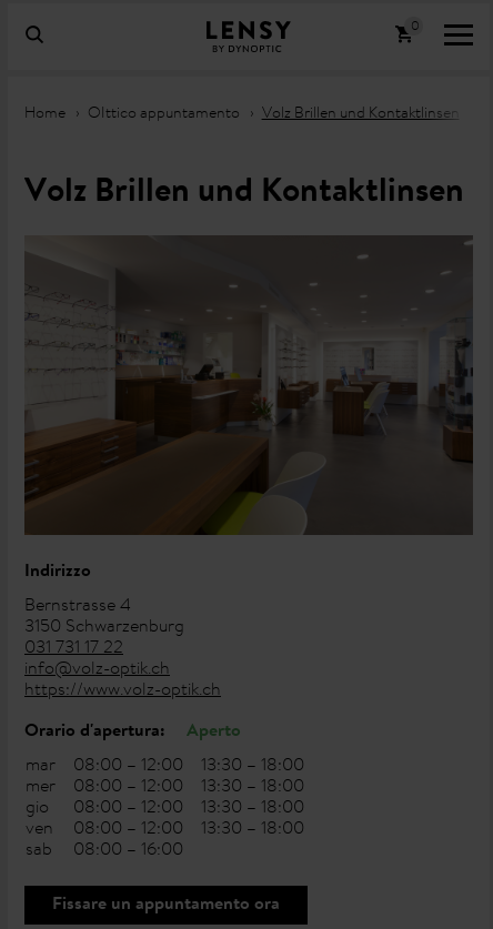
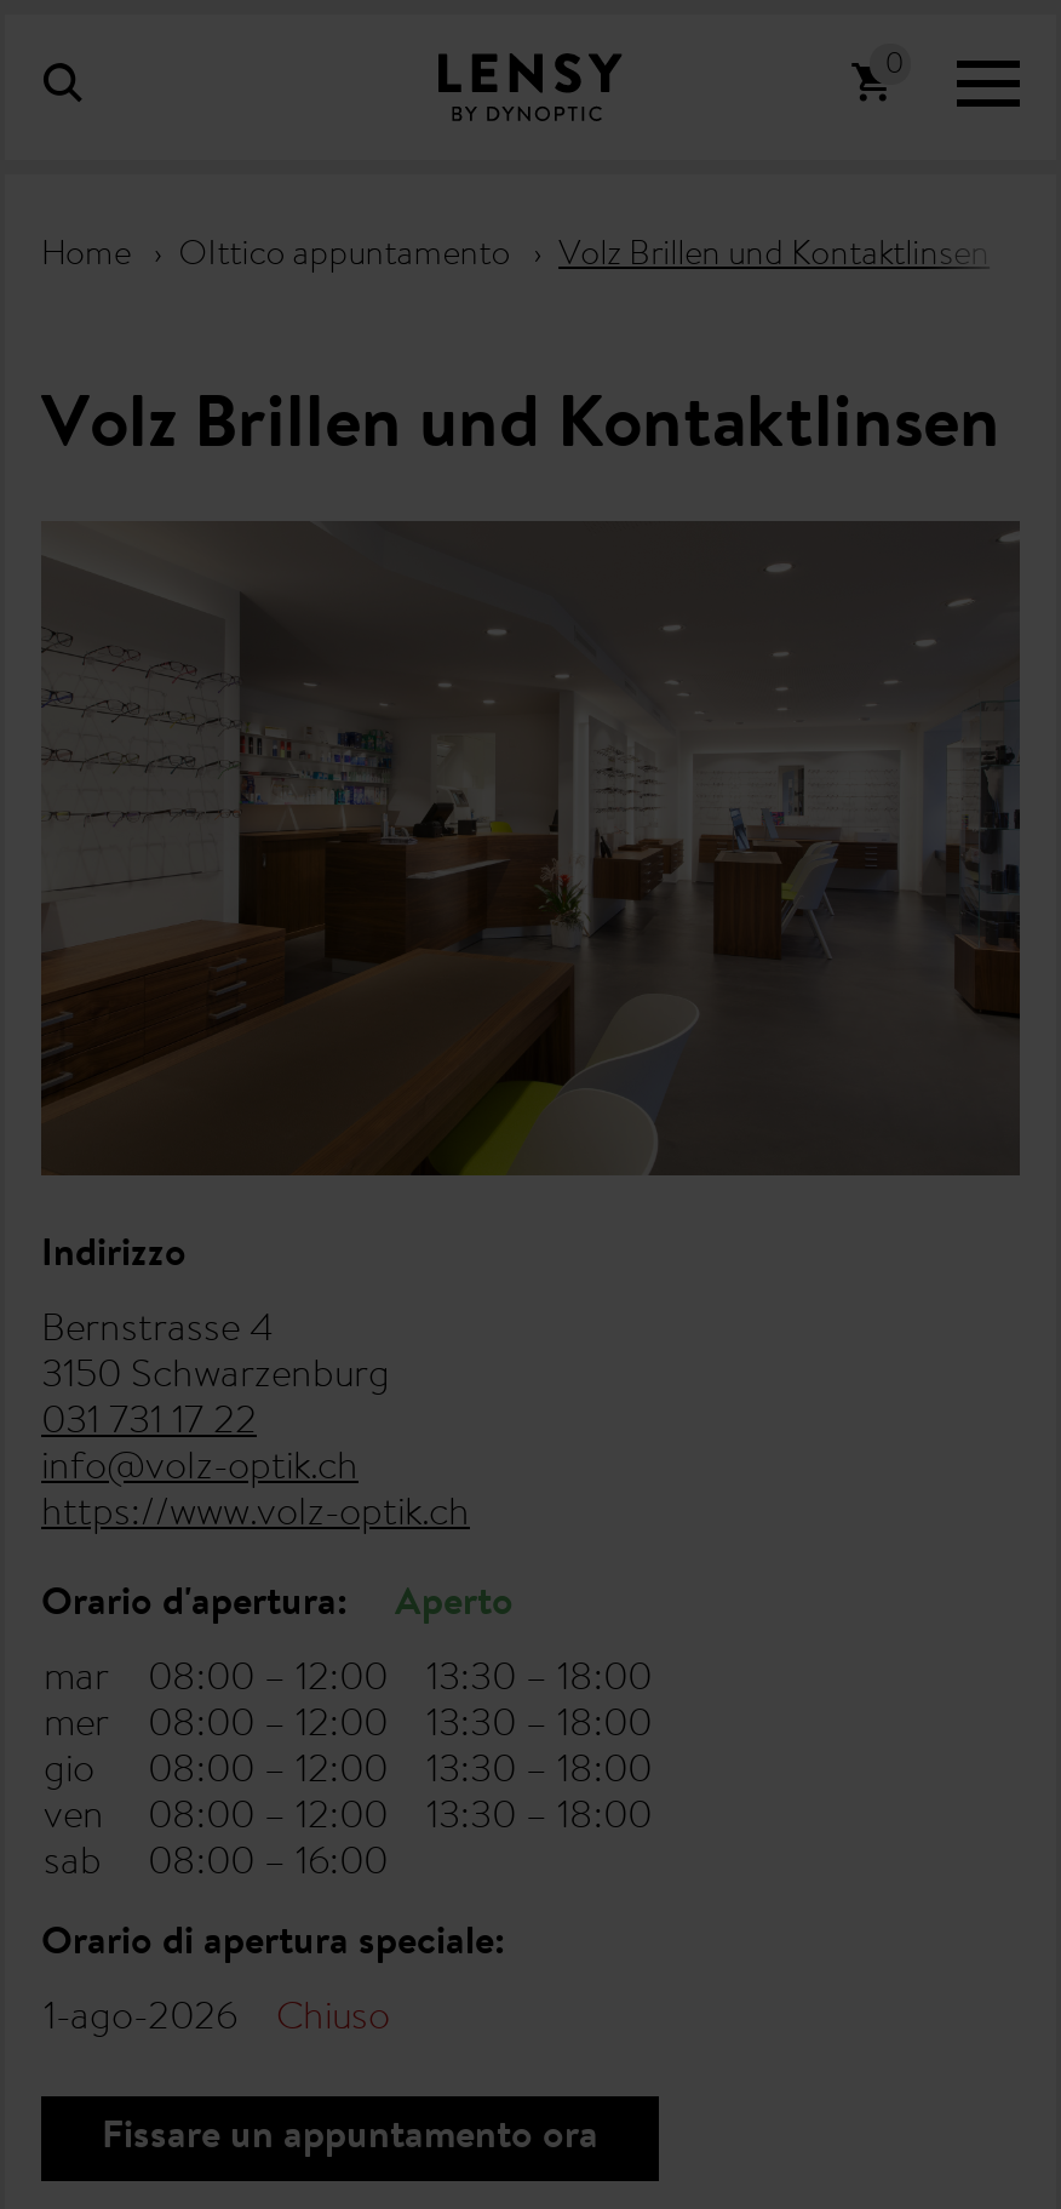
+ Orario di apertura speciale:
+ 1-ago-2026
+ Chiuso
